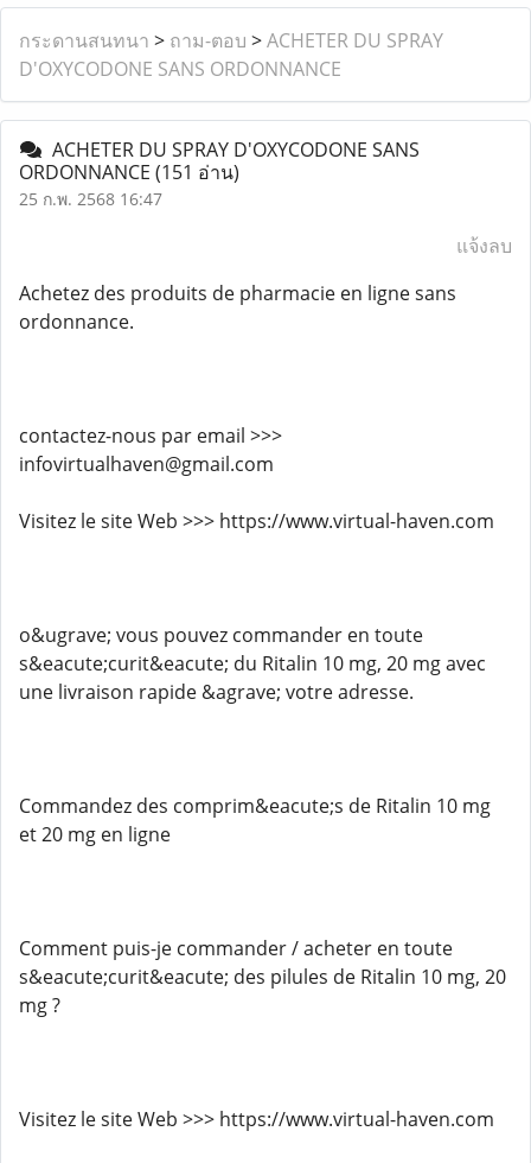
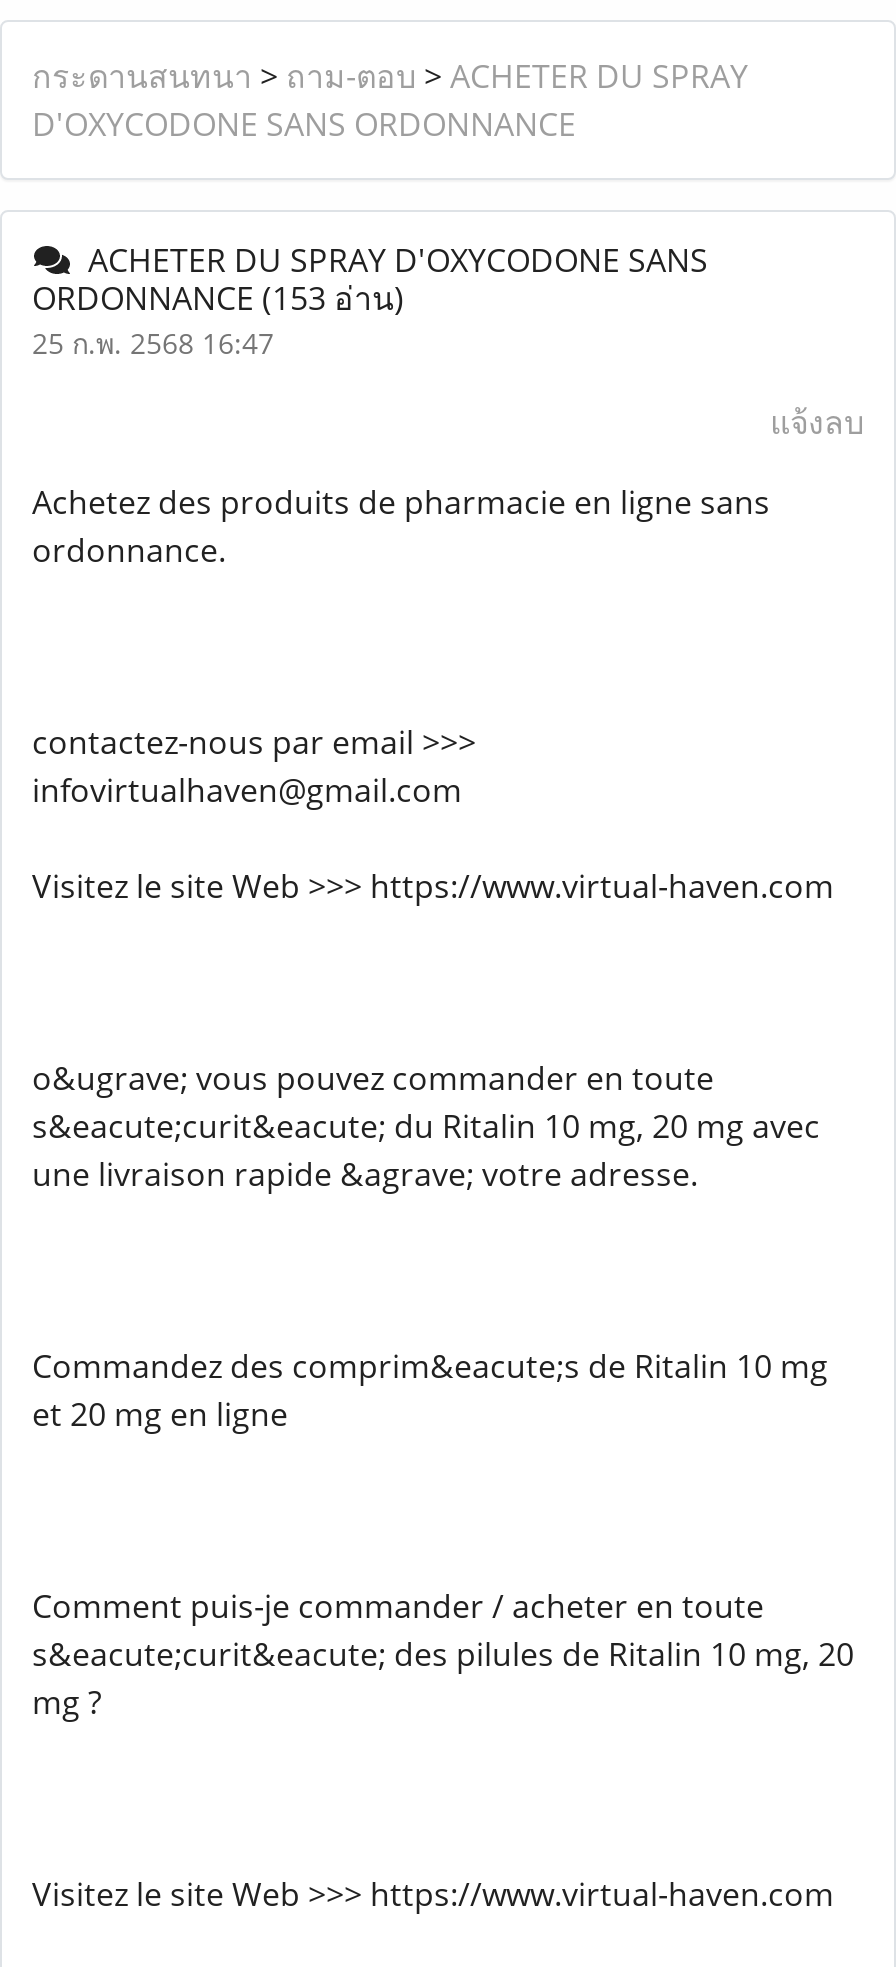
- ORDONNANCE (151 อ่าน)
+ ORDONNANCE (153 อ่าน)
